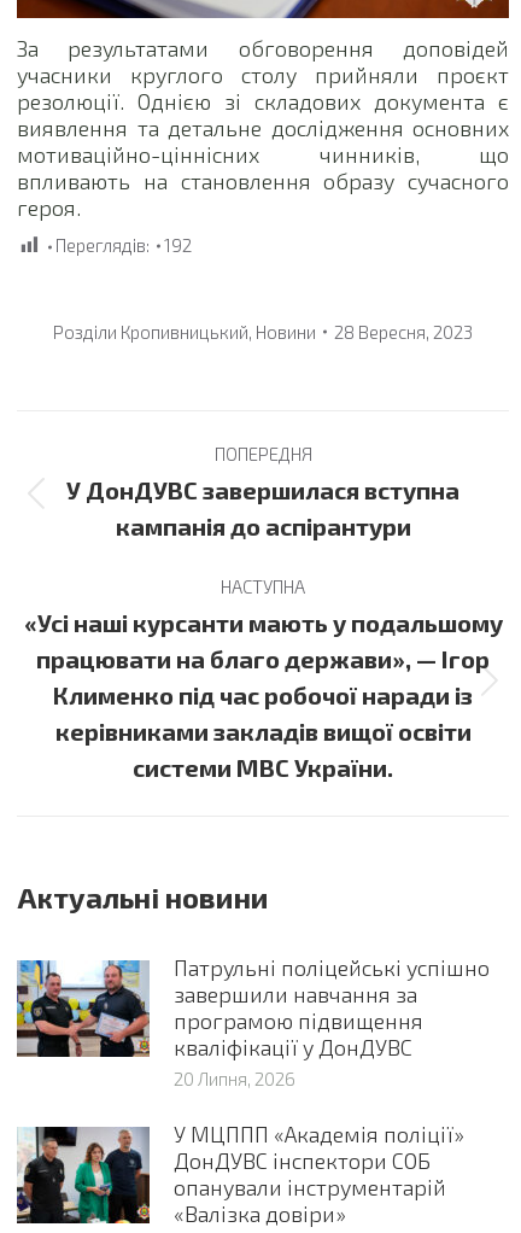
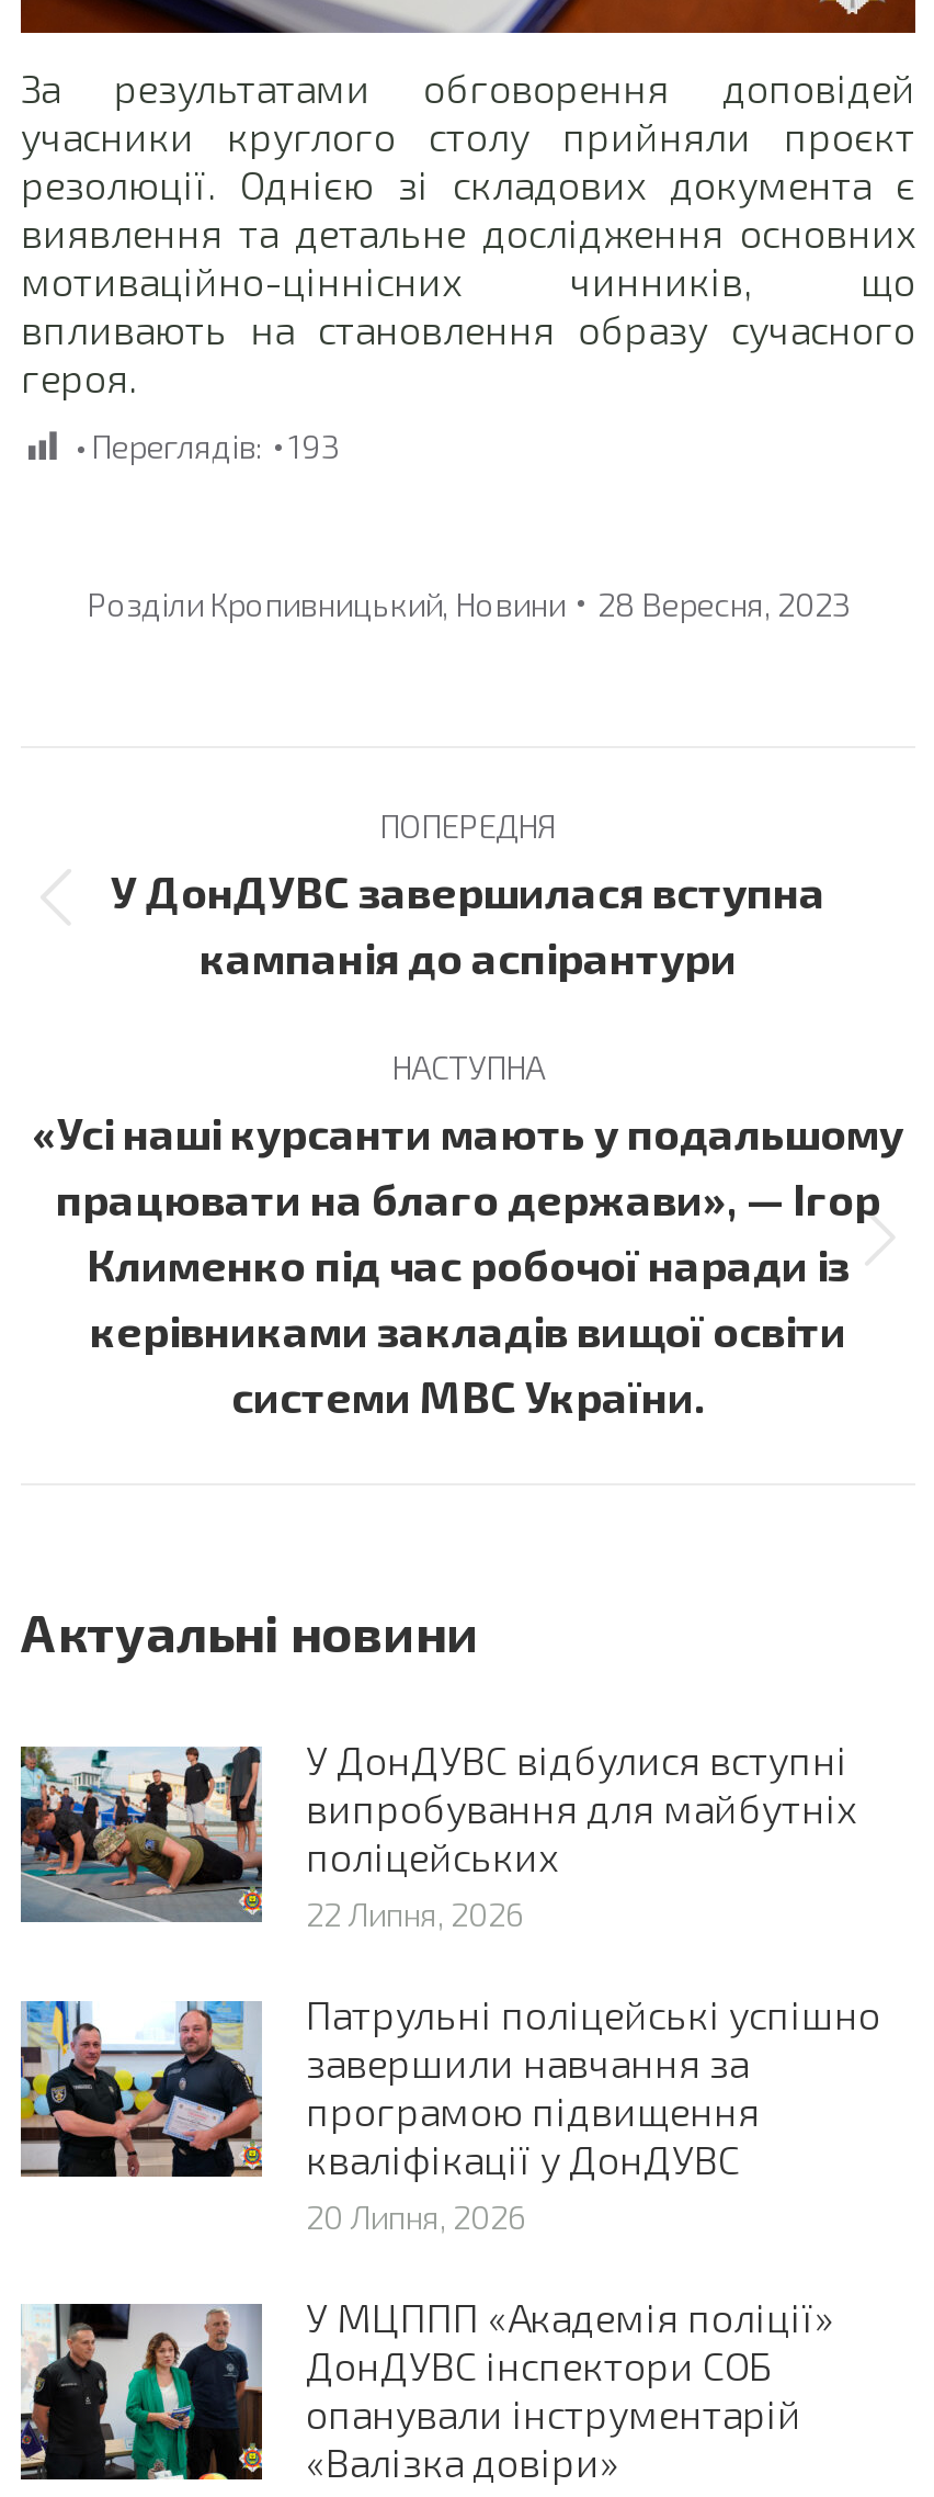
- Переглядів: 192
+ Переглядів: 193

+ [image]
+ У ДонДУВС відбулися вступні
+ випробування для майбутніх
+ поліцейських
+ 22 Липня, 2026
